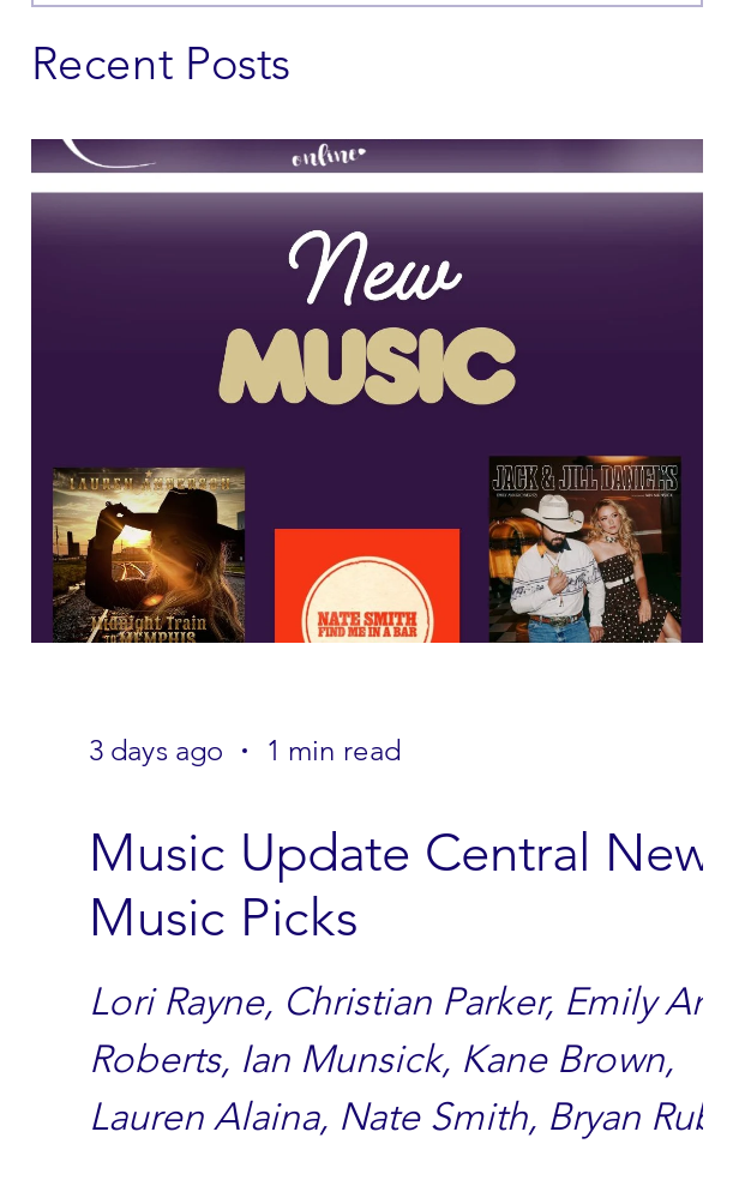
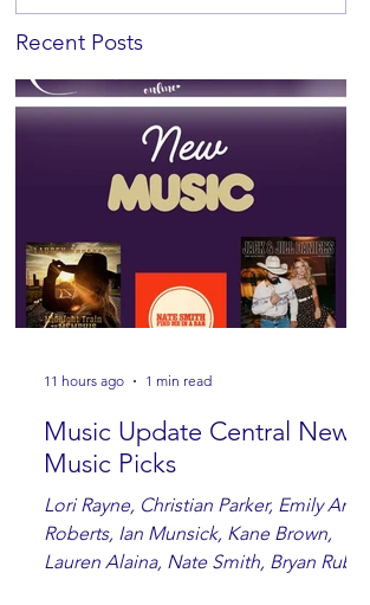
- 3 days ago 1 min read
+ 11 hours ago 1 min read
